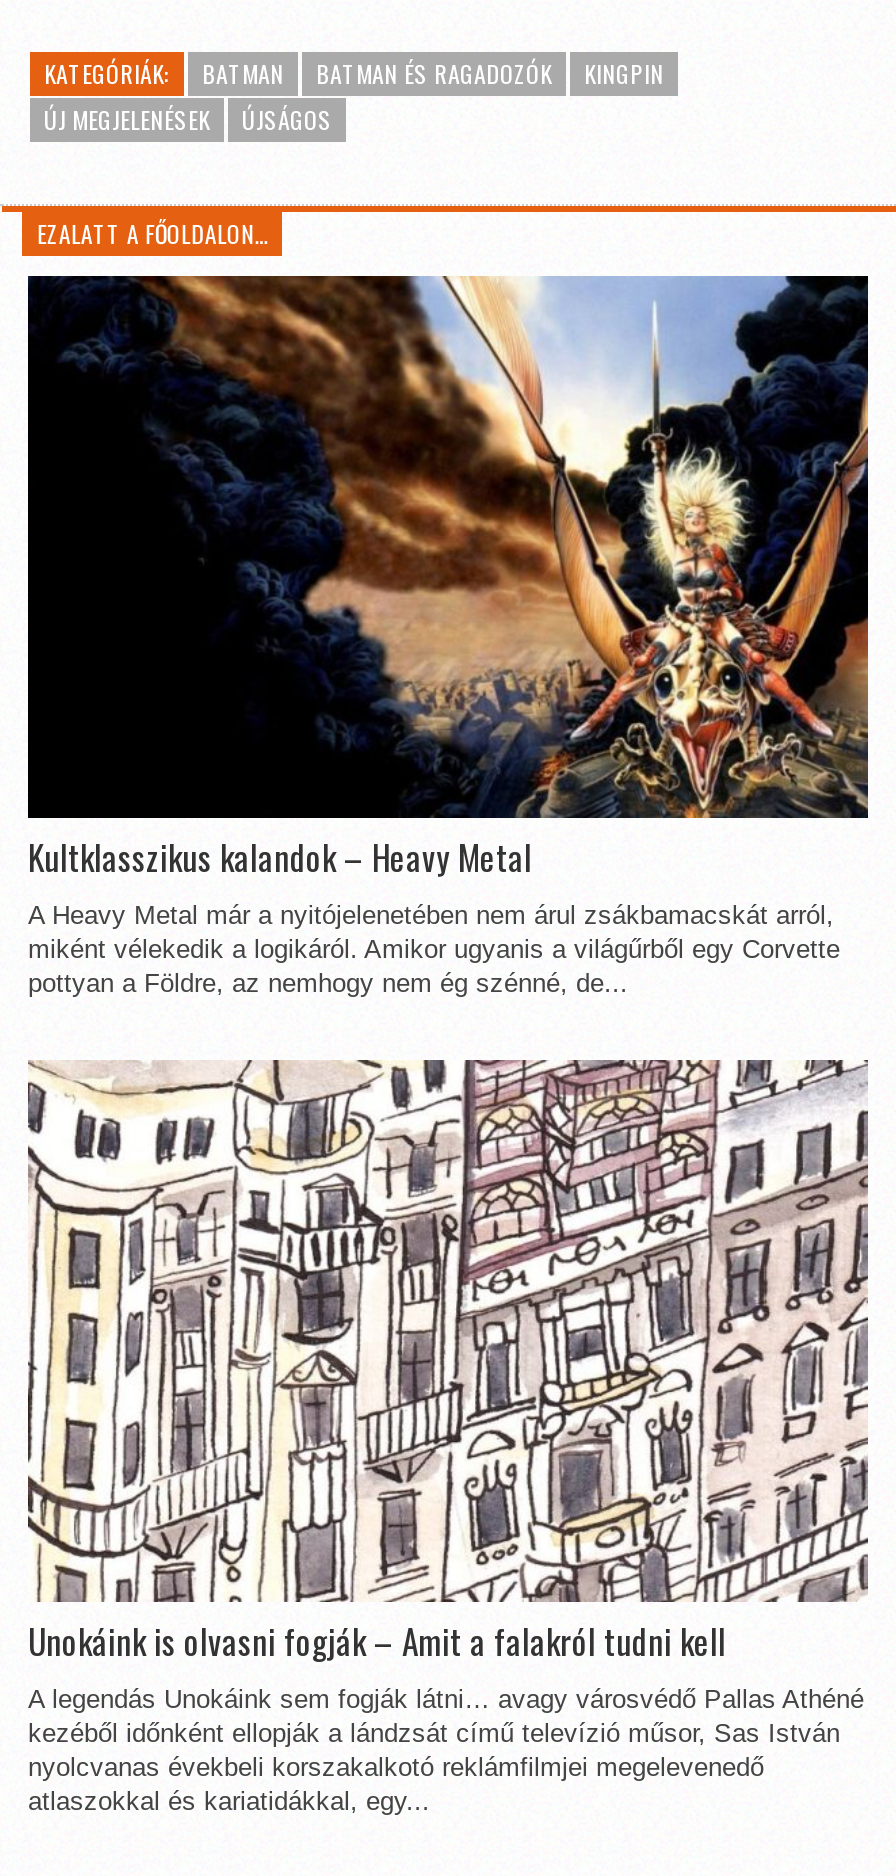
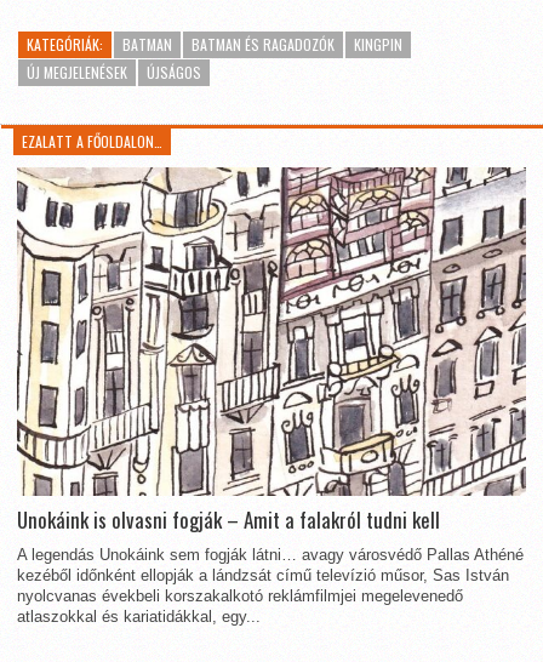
- [image]
- Kultklasszikus kalandok – Heavy Metal
- A Heavy Metal már a nyitójelenetében nem árul zsákbamacskát arról,
- miként vélekedik a logikáról. Amikor ugyanis a világűrből egy Corvette
- pottyan a Földre, az nemhogy nem ég szénné, de...
